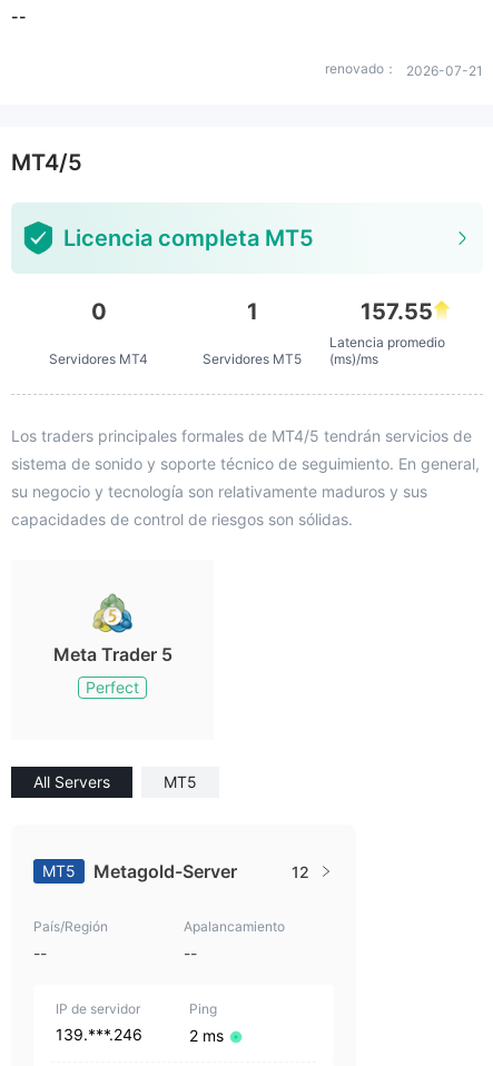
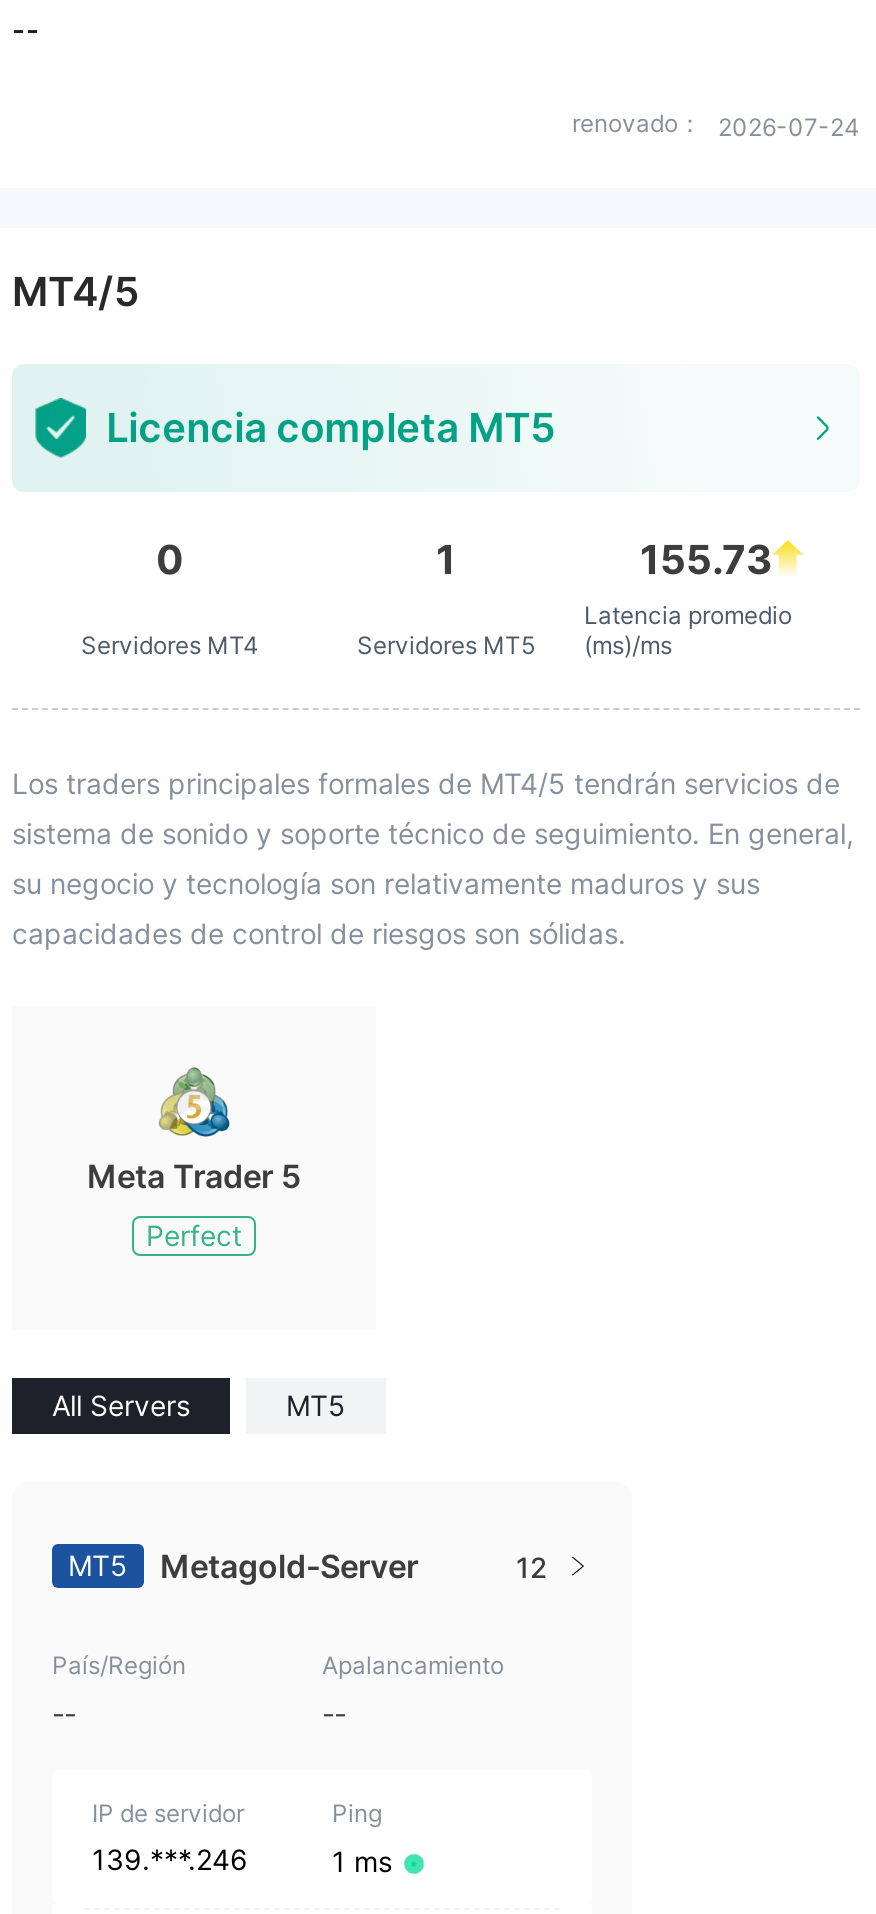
- renovado： 2026-07-21
+ renovado： 2026-07-24

- 157.55
+ 155.73

- 2 ms
+ 1 ms
